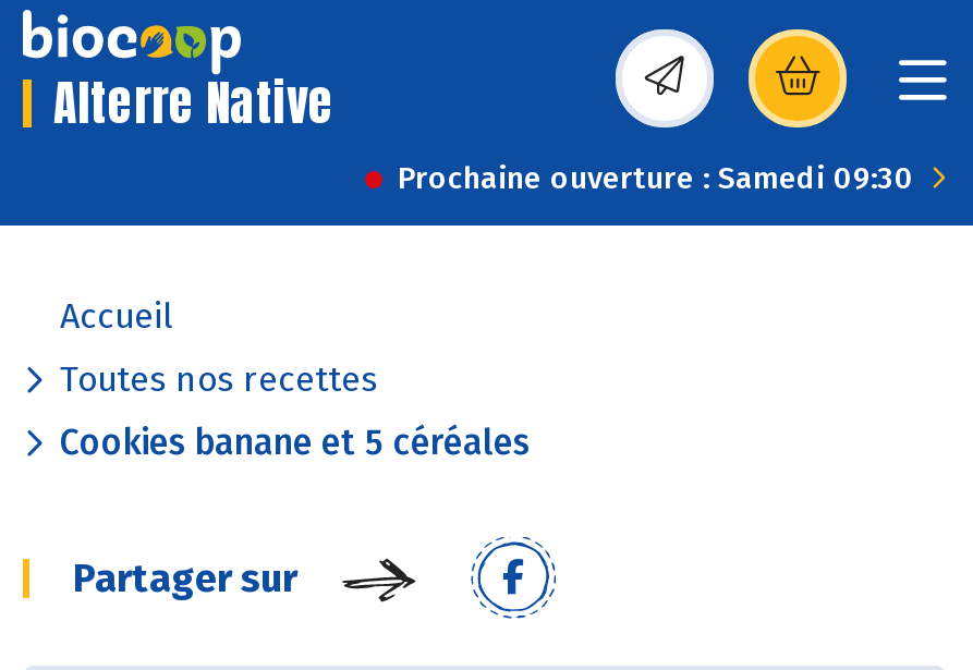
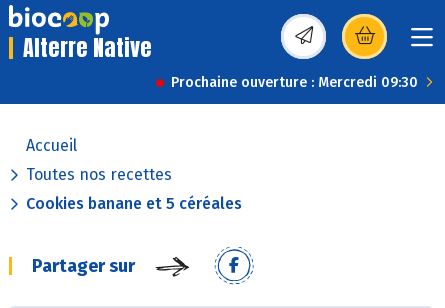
- Prochaine ouverture : Samedi 09:30
+ Prochaine ouverture : Mercredi 09:30
